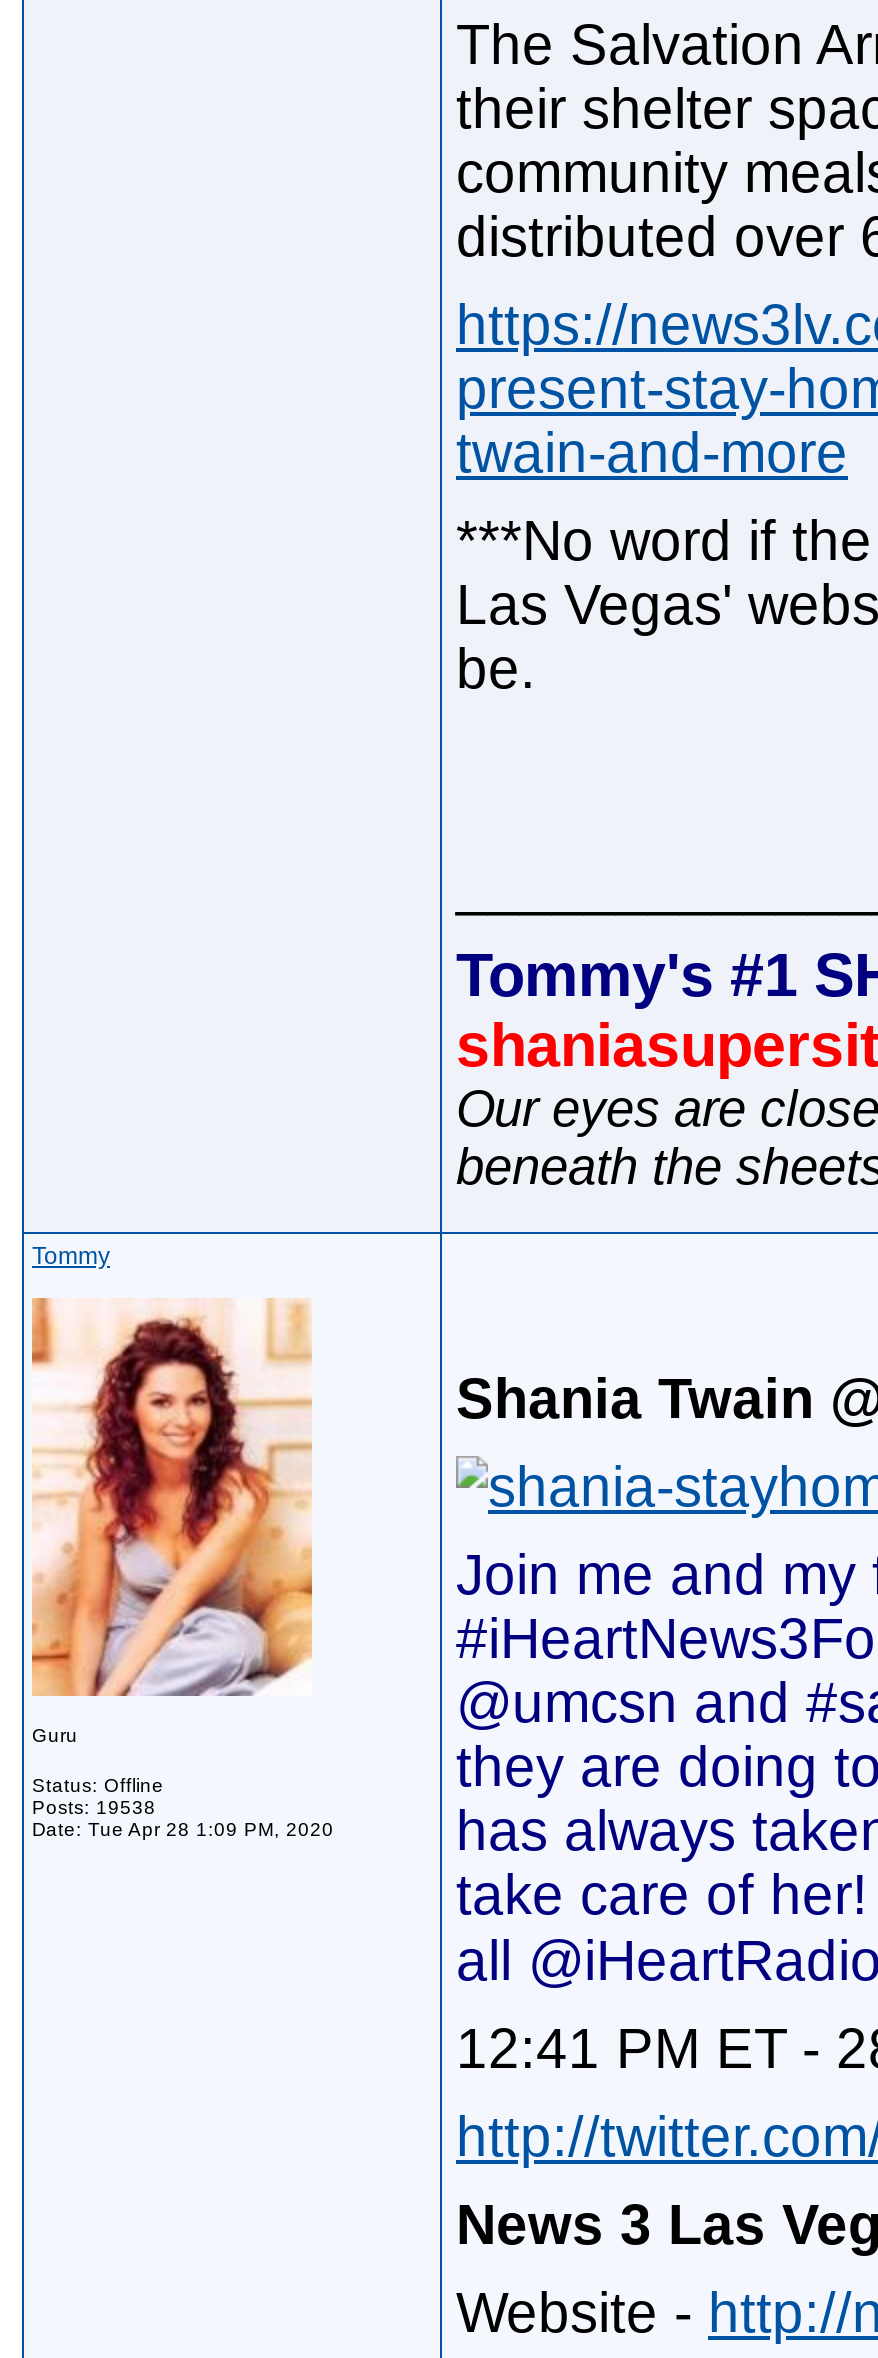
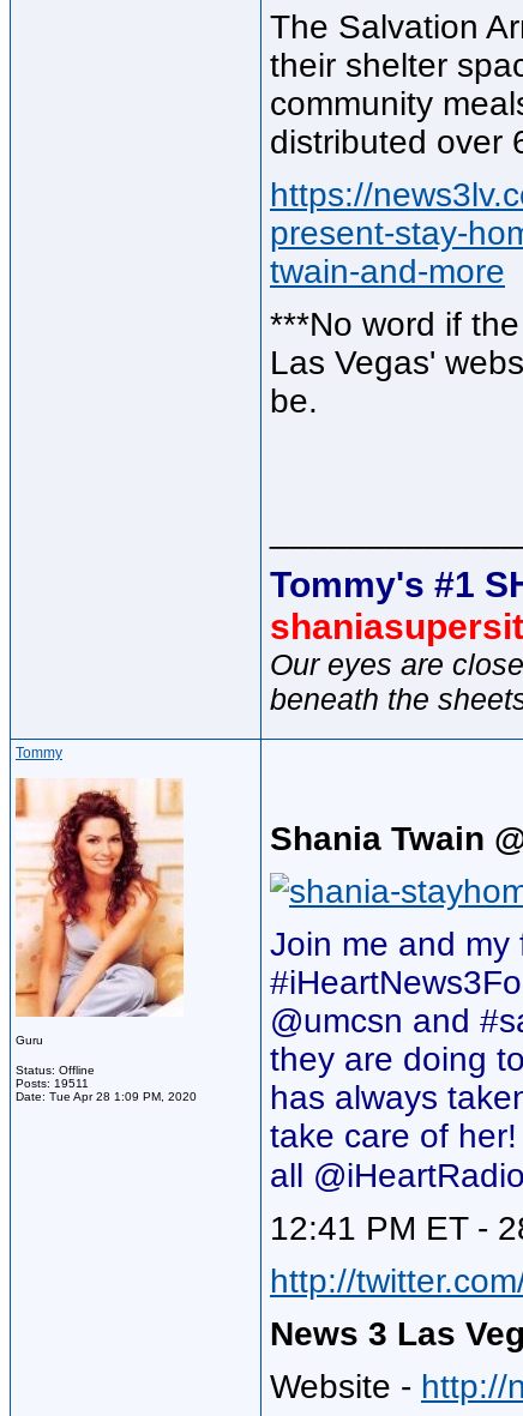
- Posts: 19538
+ Posts: 19511
